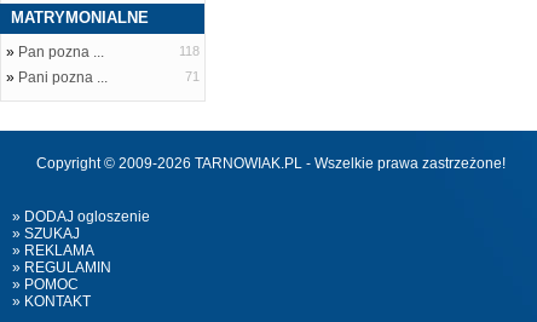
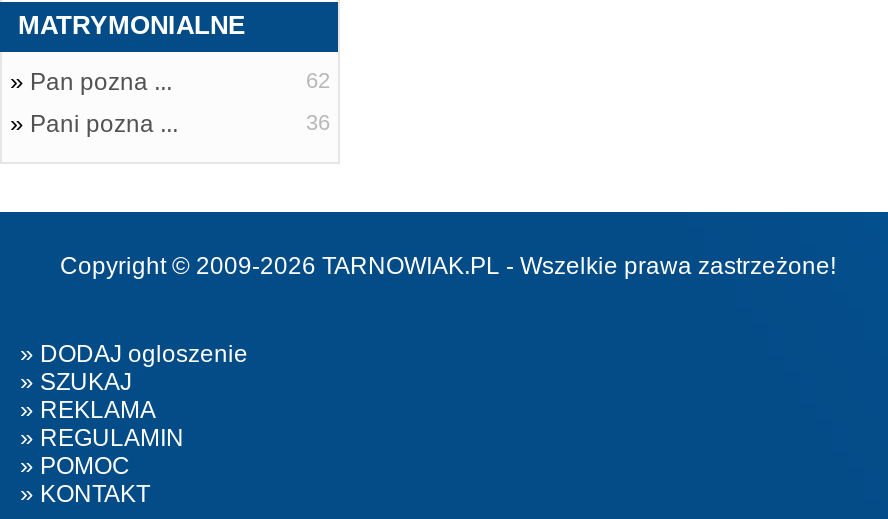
- 118
+ 62

- 71
+ 36
